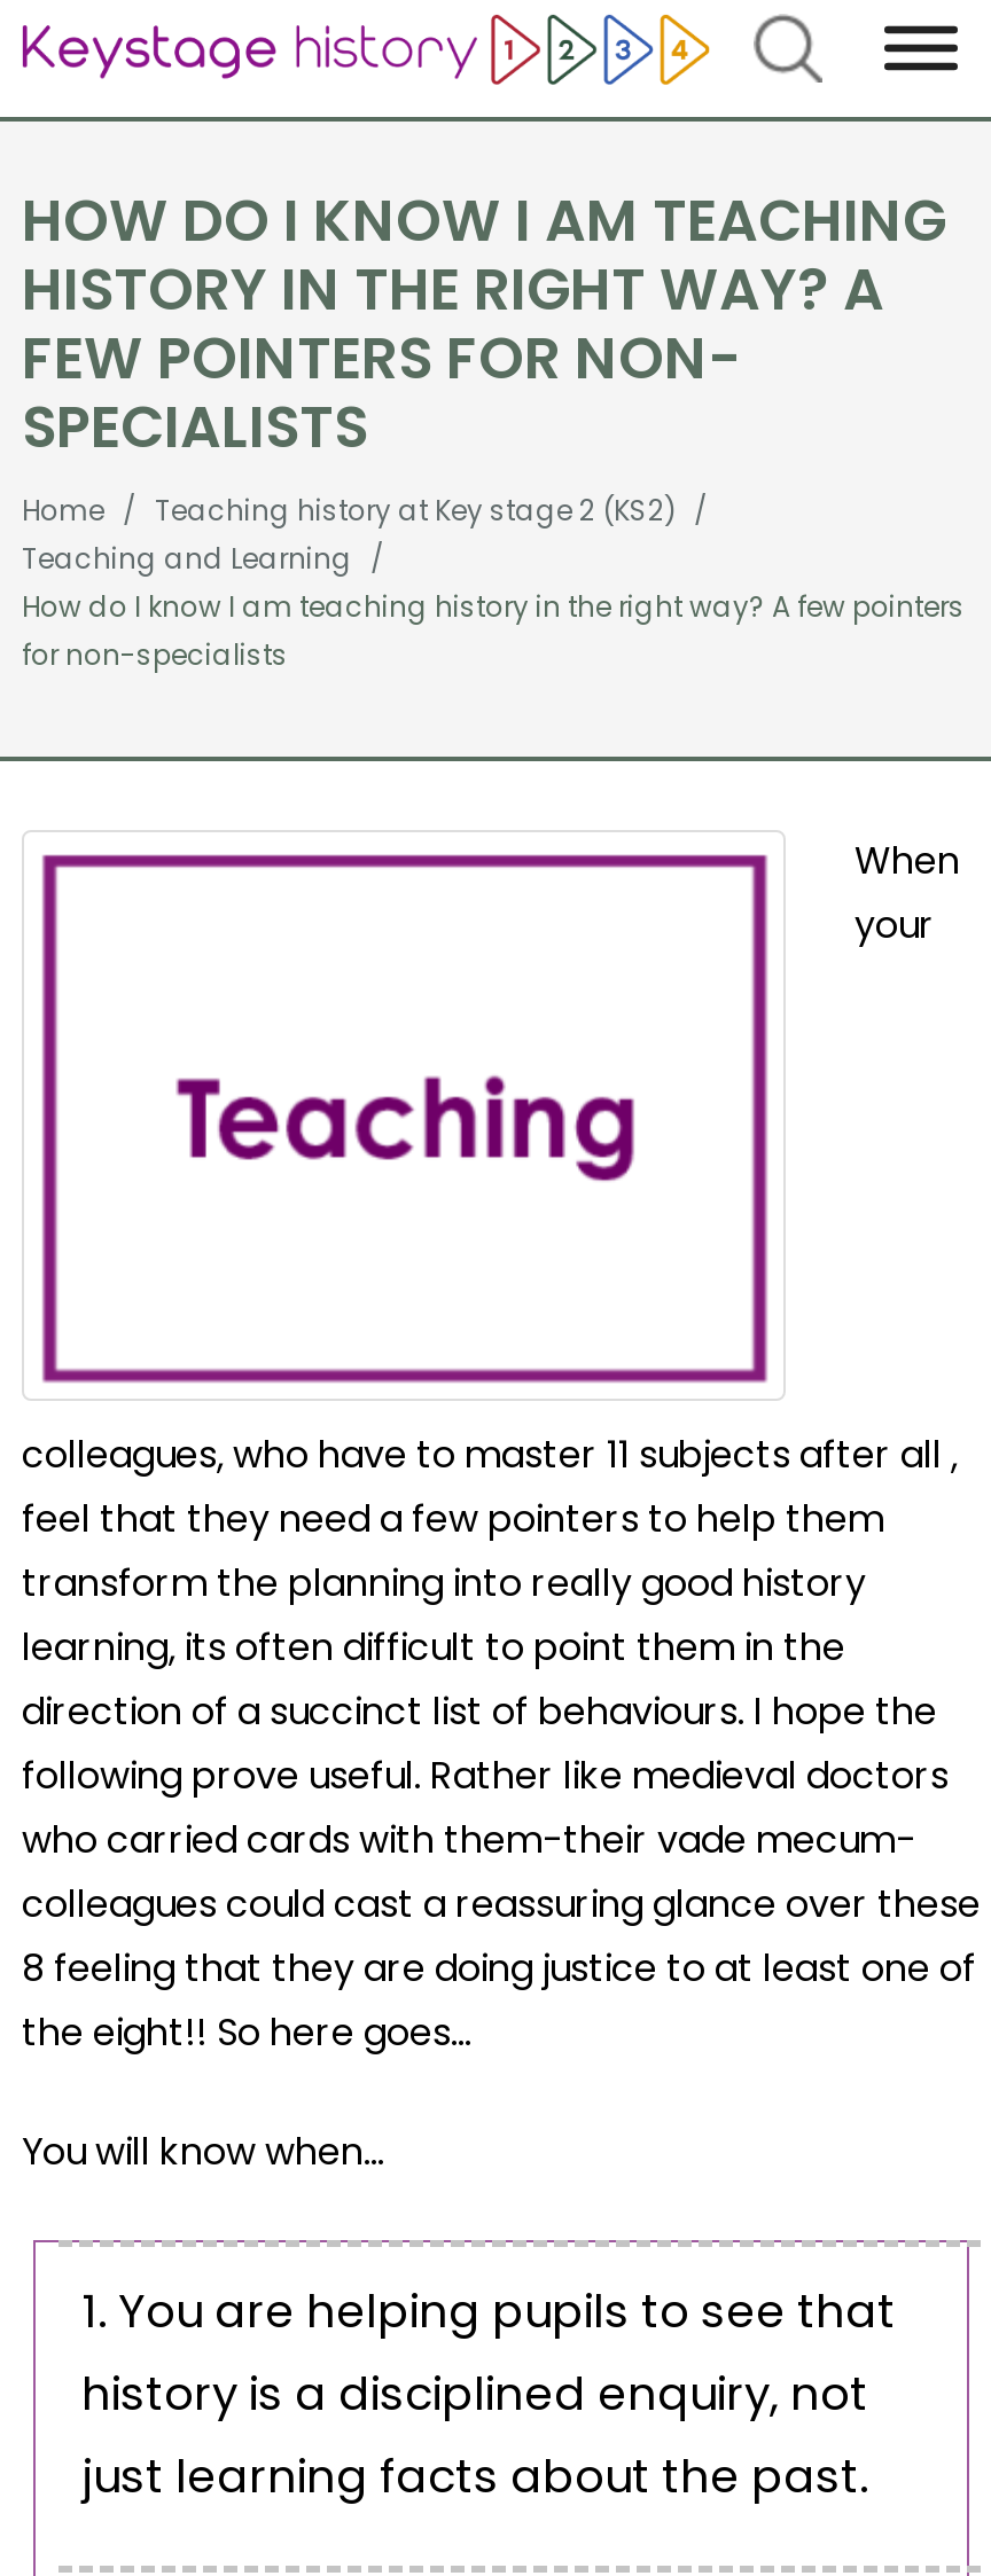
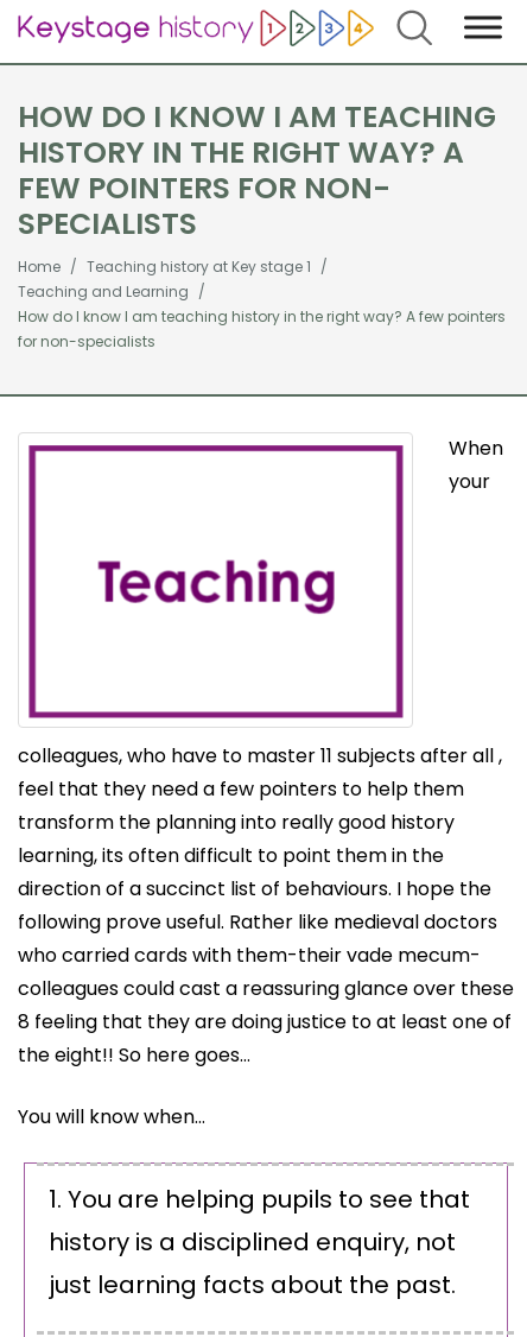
- Teaching history at Key stage 2 (KS2)
+ Teaching history at Key stage 1
